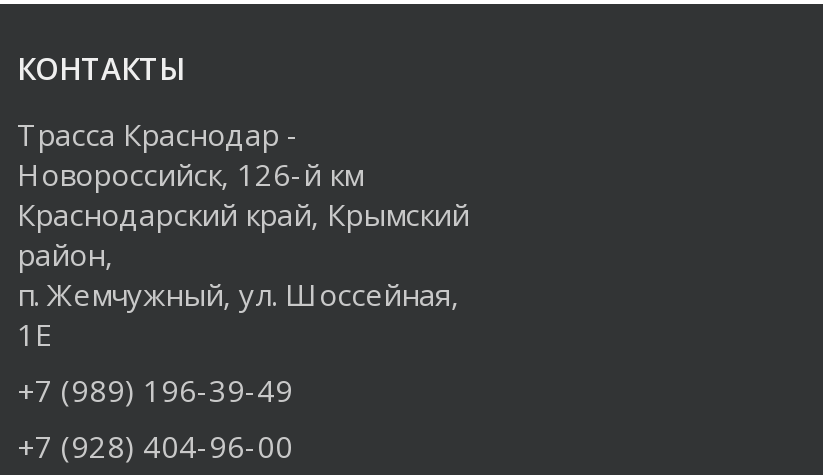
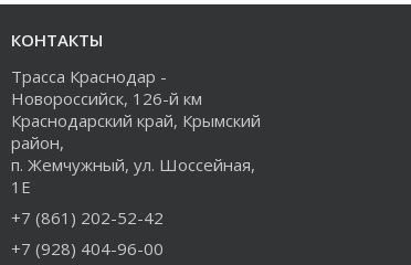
- +7 (989) 196-39-49
+ +7 (861) 202-52-42
